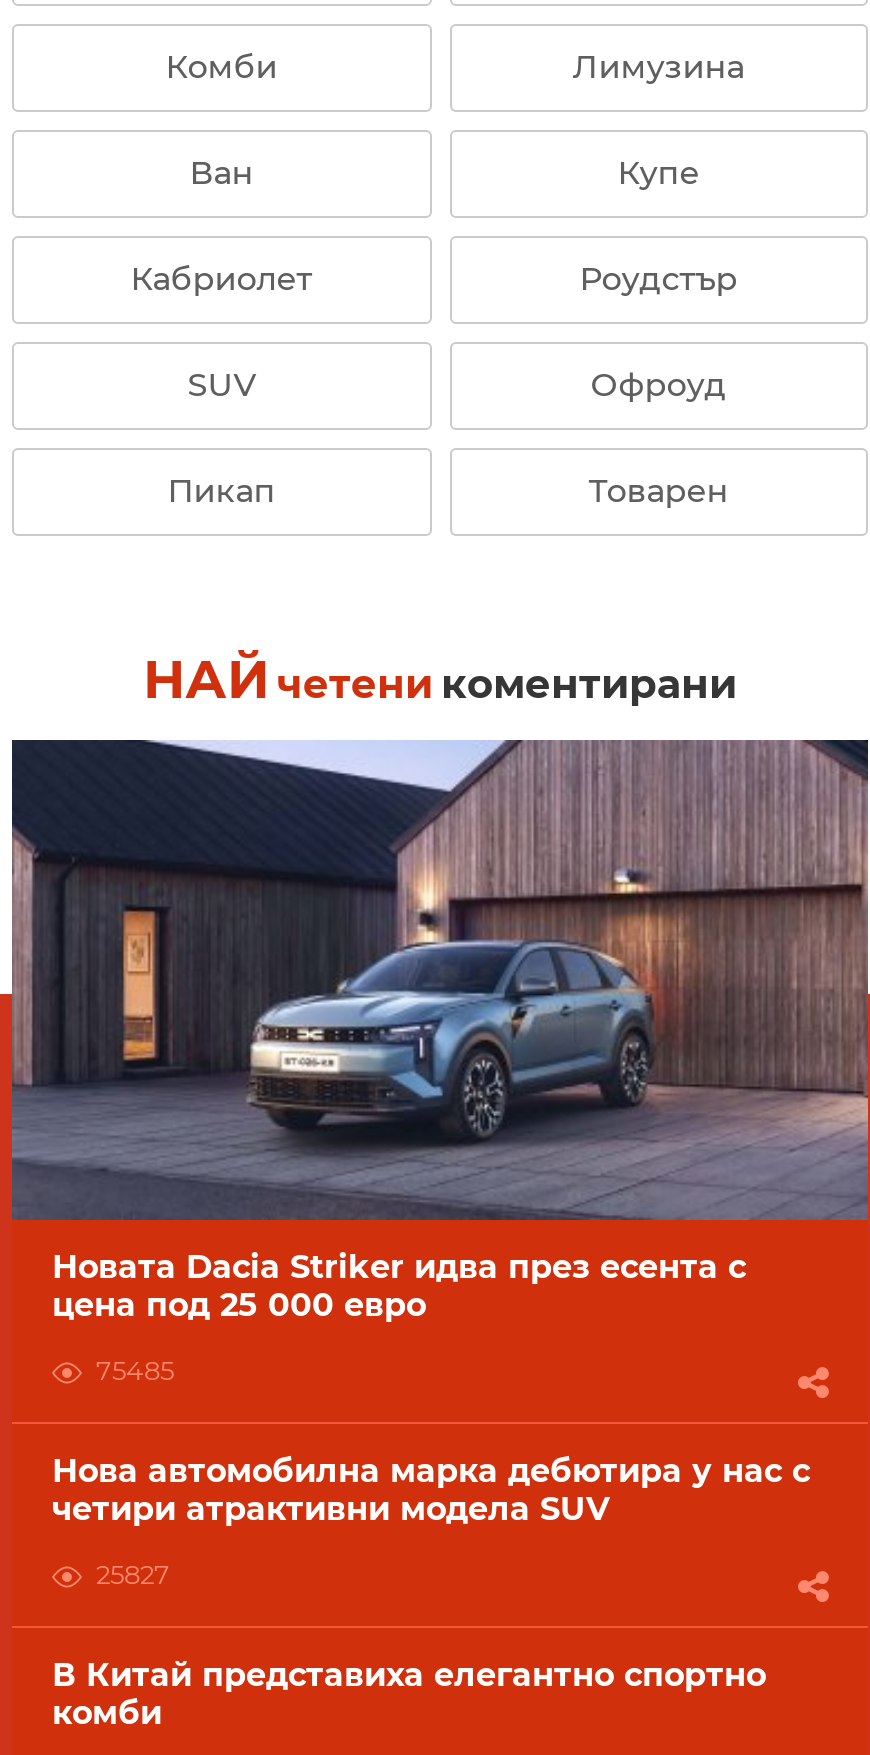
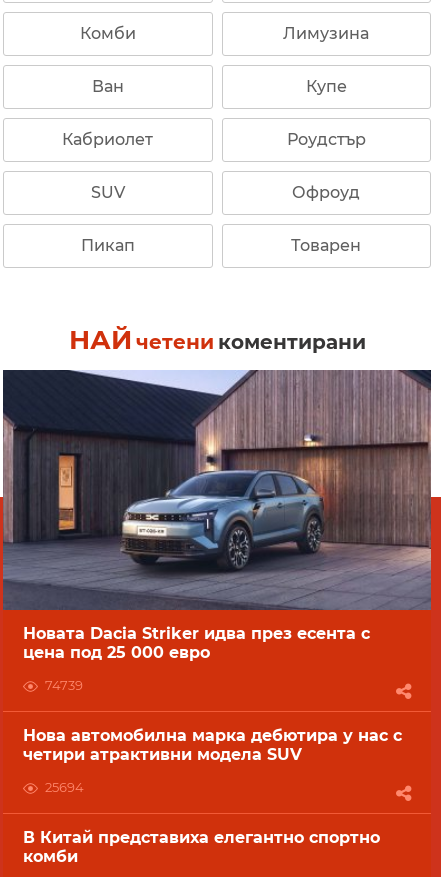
- 75485
+ 74739

- 25827
+ 25694
